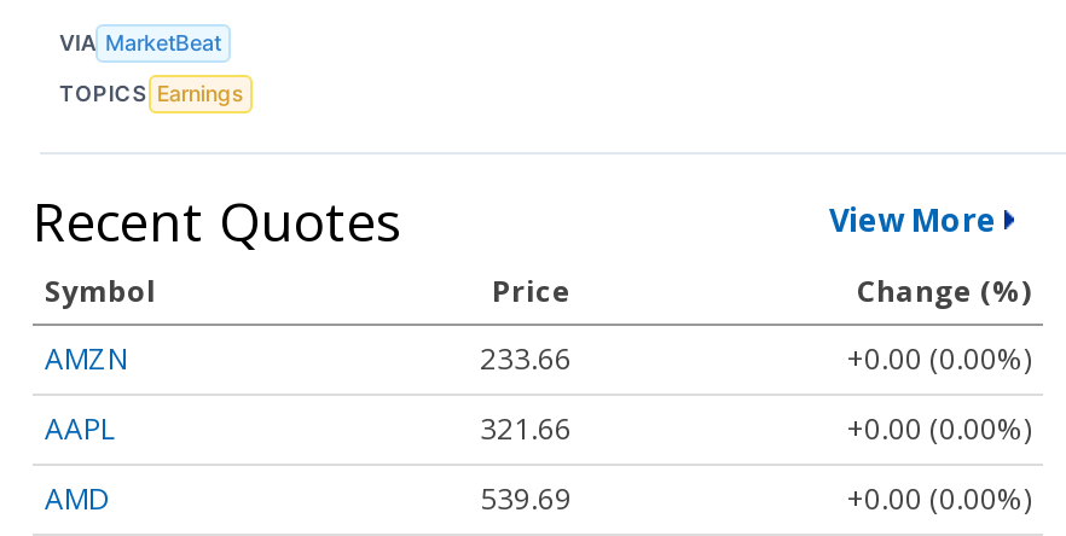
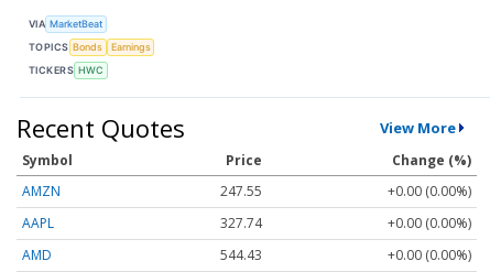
- TOPICS Earnings
+ TOPICS Bonds
+ Earnings
+ TICKERS HWC

- 233.66
+ 247.55

- 321.66
+ 327.74

- 539.69
+ 544.43
